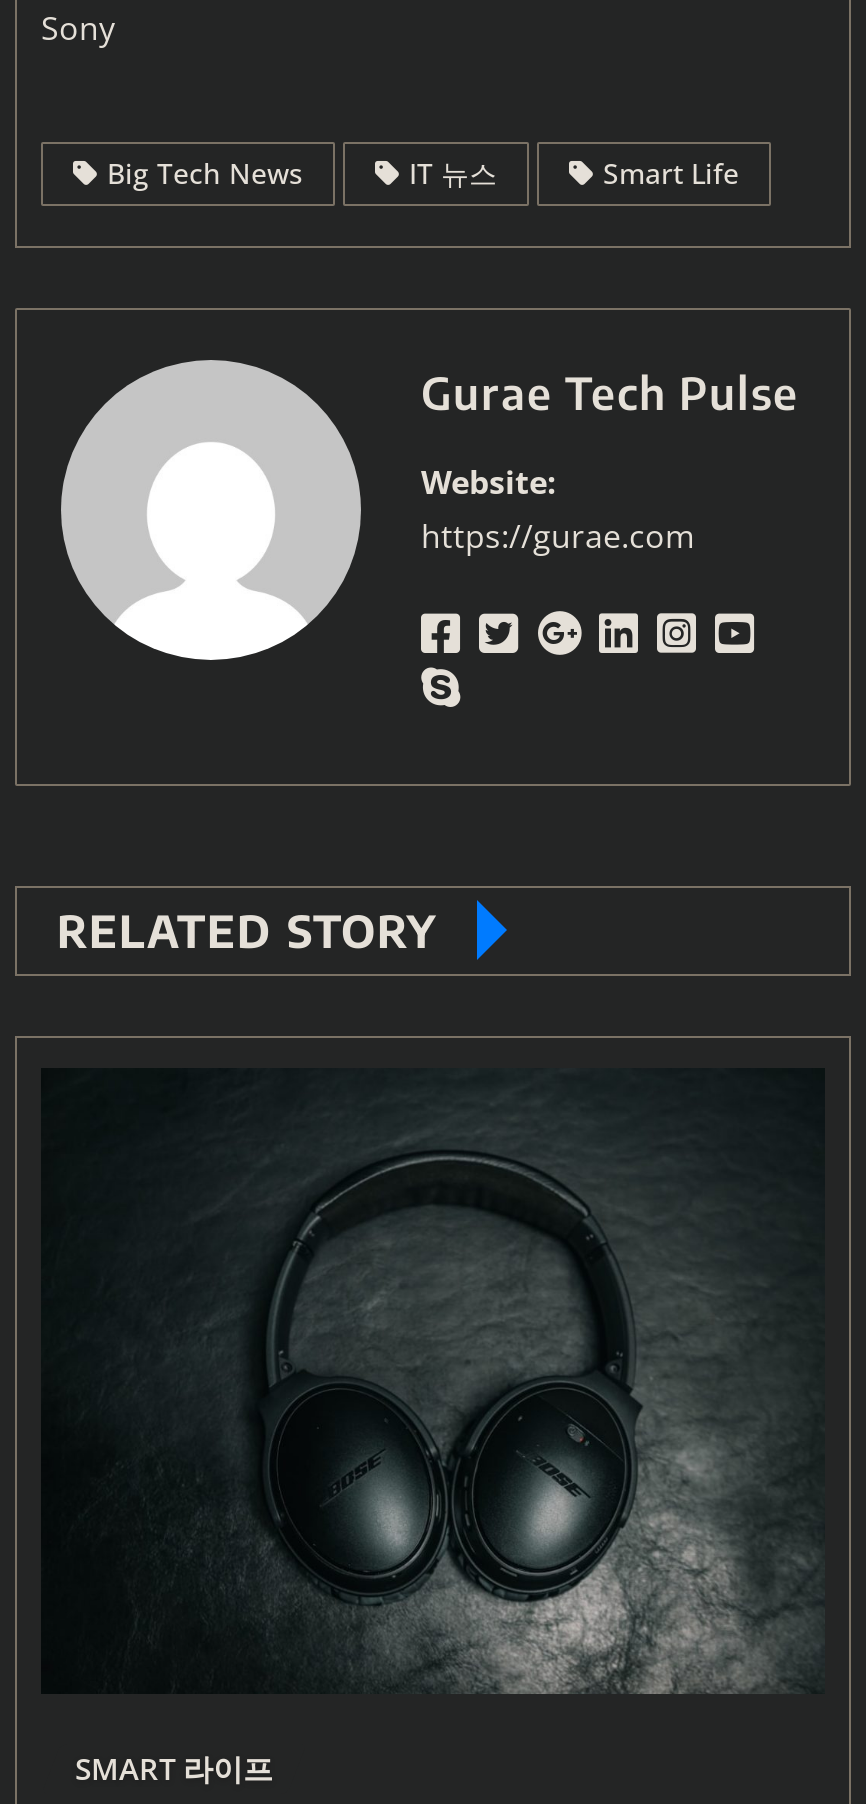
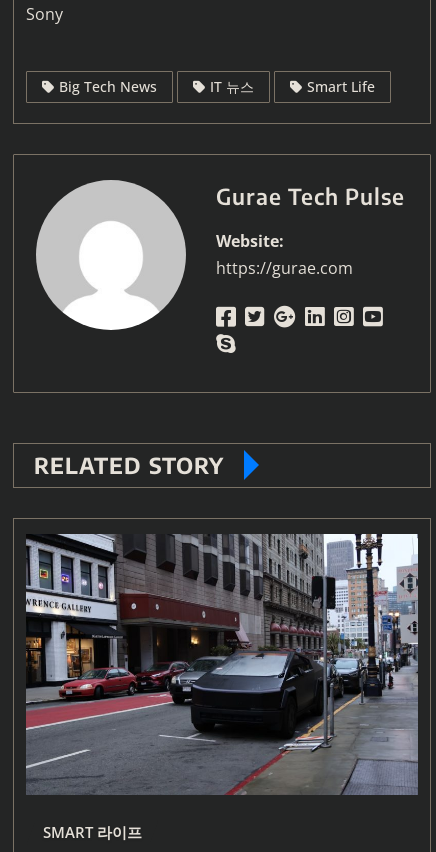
- [image]
+ [image]
